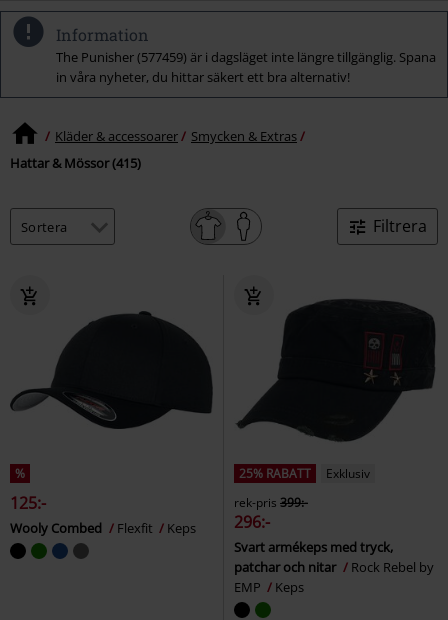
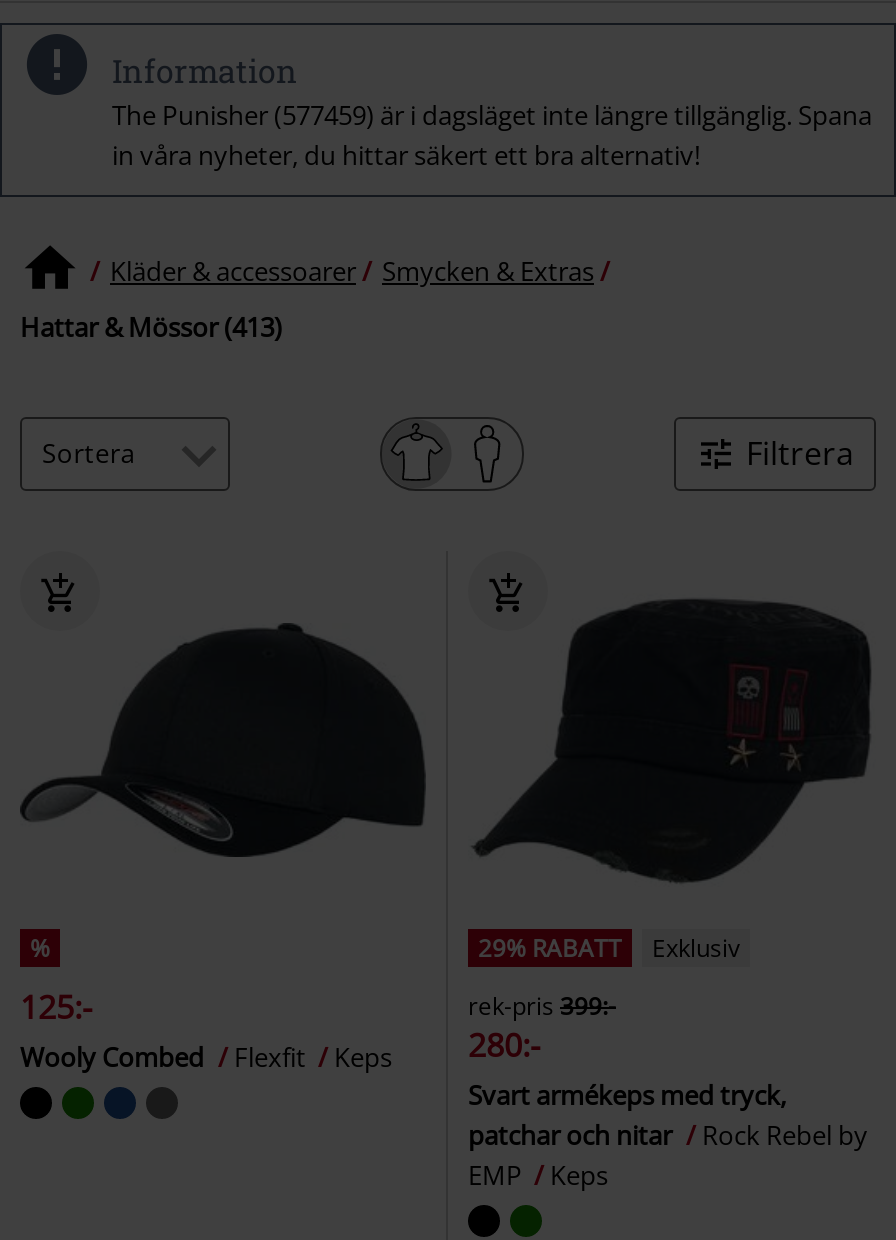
- Hattar & Mössor (415)
+ Hattar & Mössor (413)

- 25% RABATT Exklusiv
+ 29% RABATT Exklusiv

- 296:-
+ 280:-
